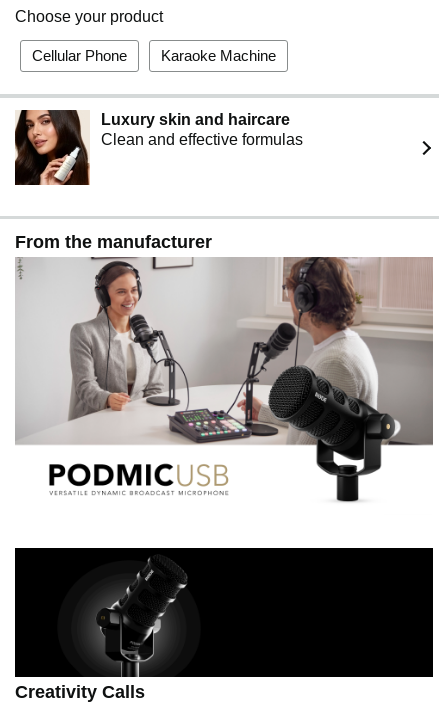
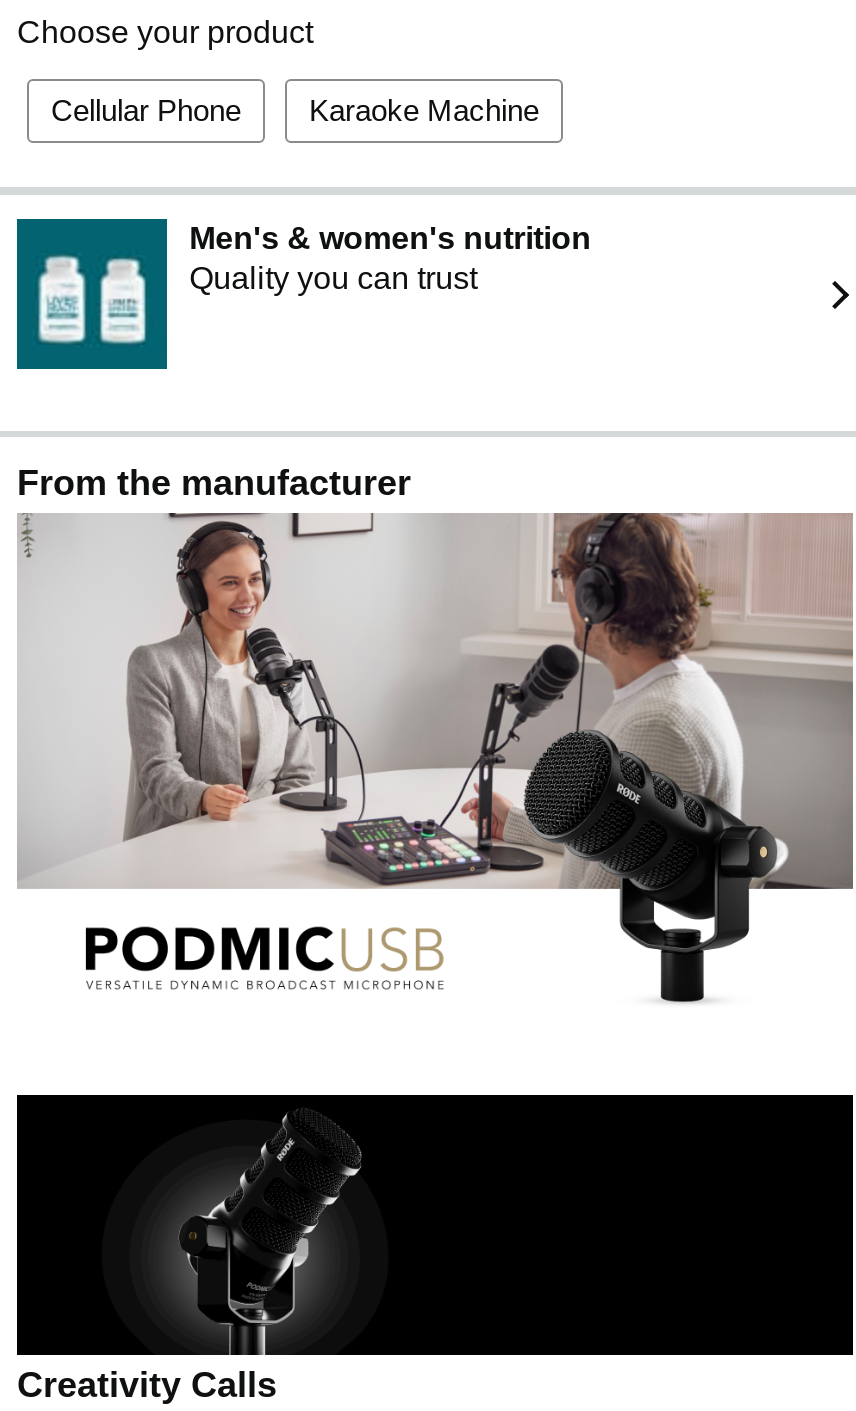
- [image]
- Luxury skin and haircare
- Clean and effective formulas
+ [image]
+ Men's & women's nutrition
+ Quality you can trust
